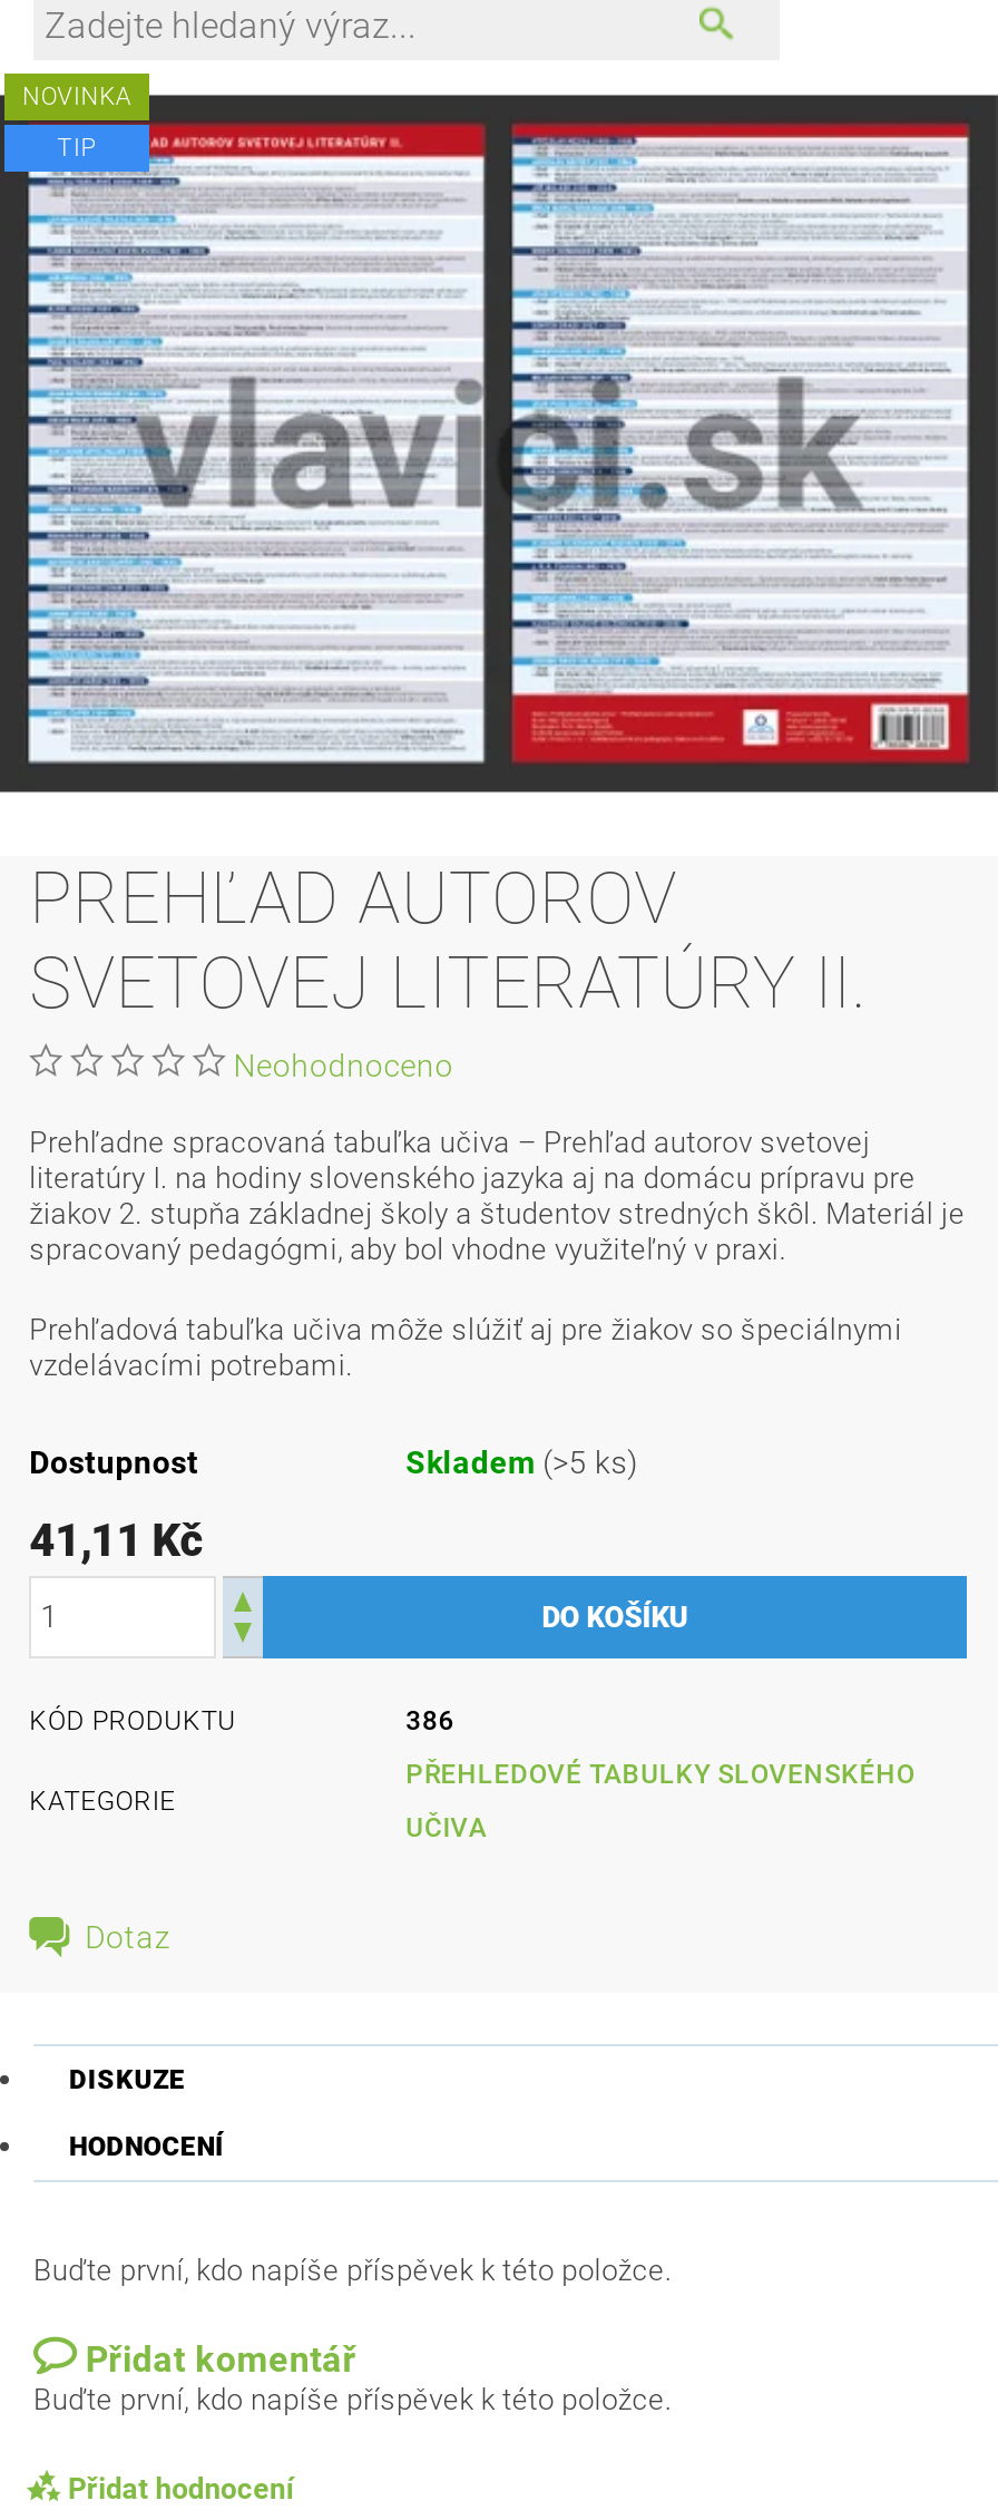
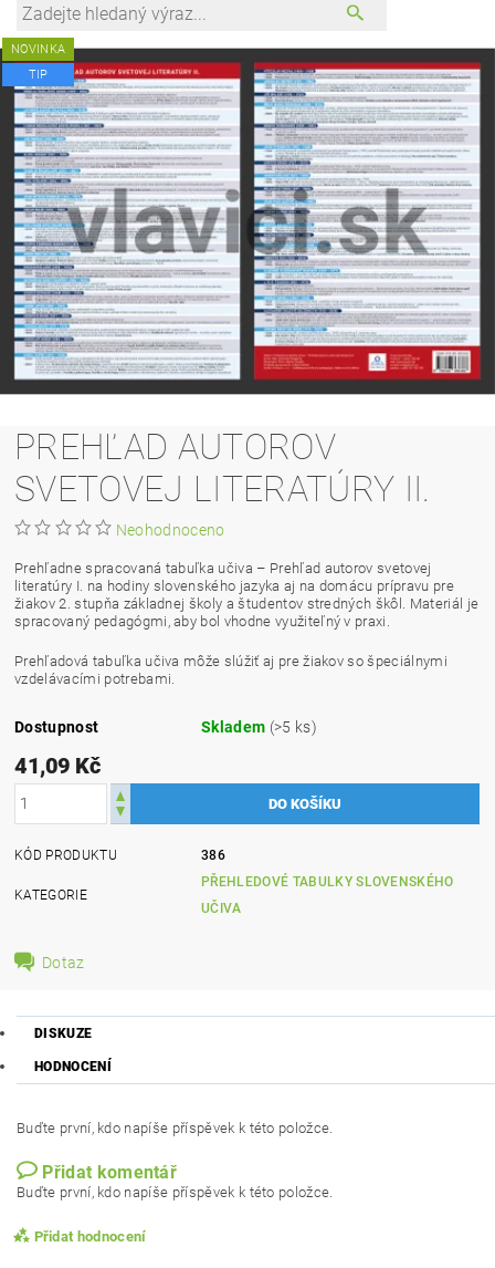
- 41,11 Kč
+ 41,09 Kč
